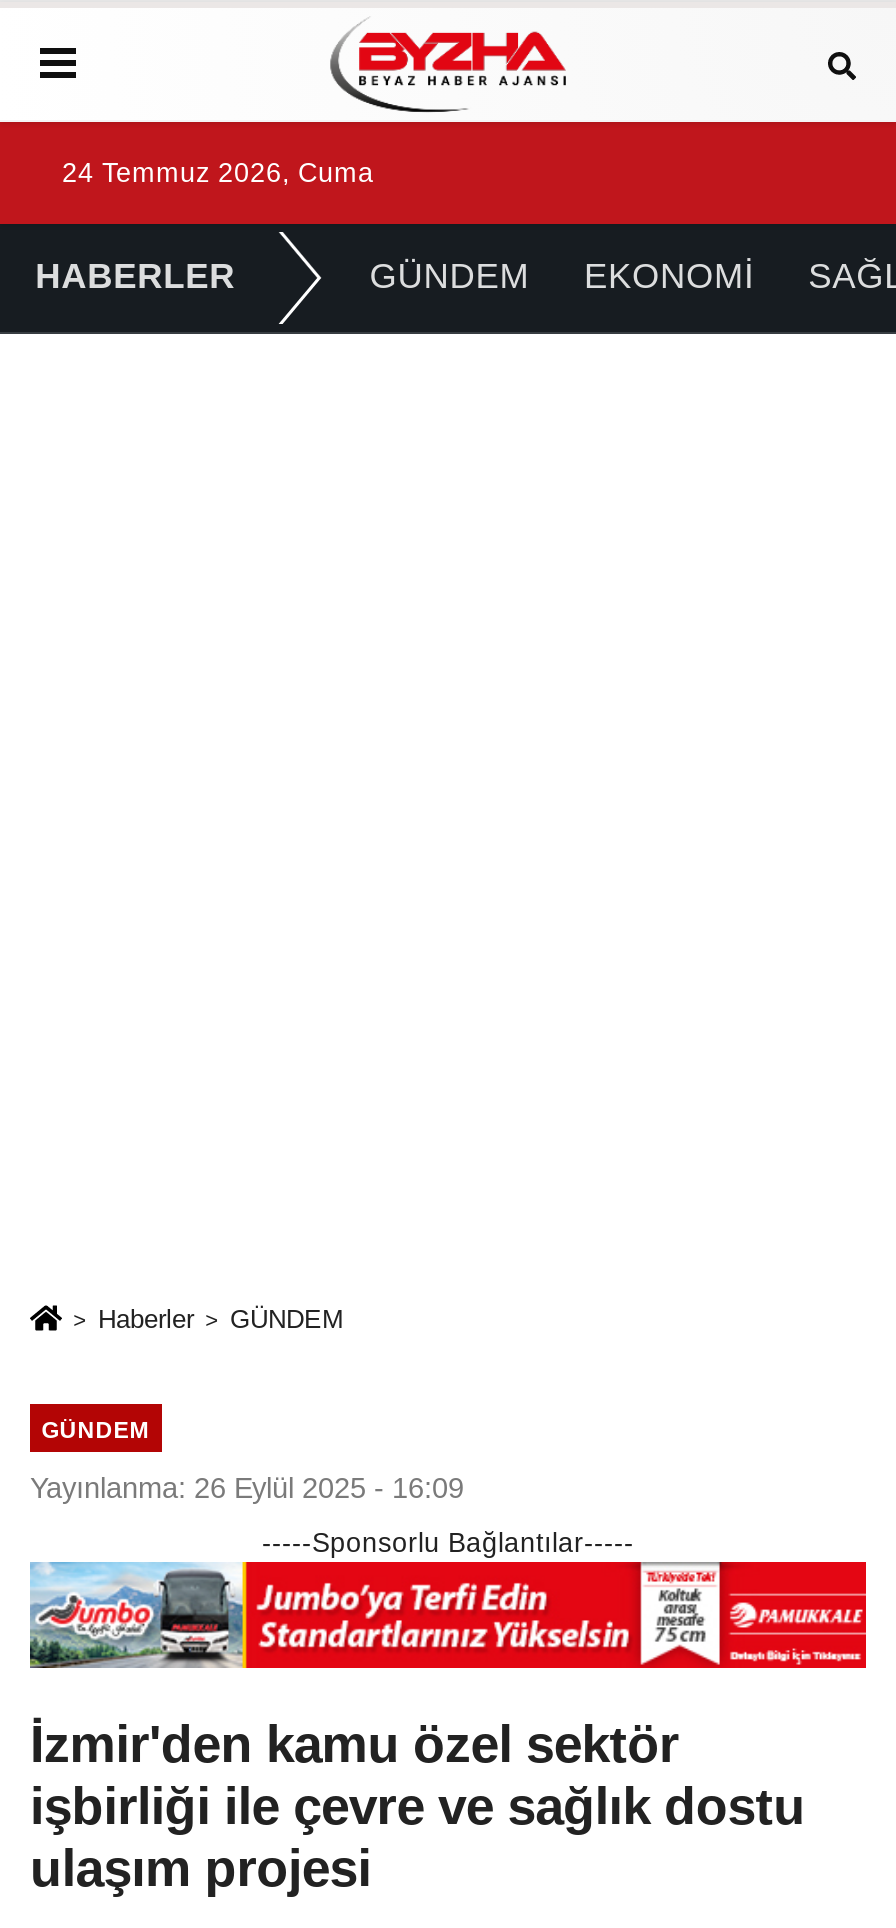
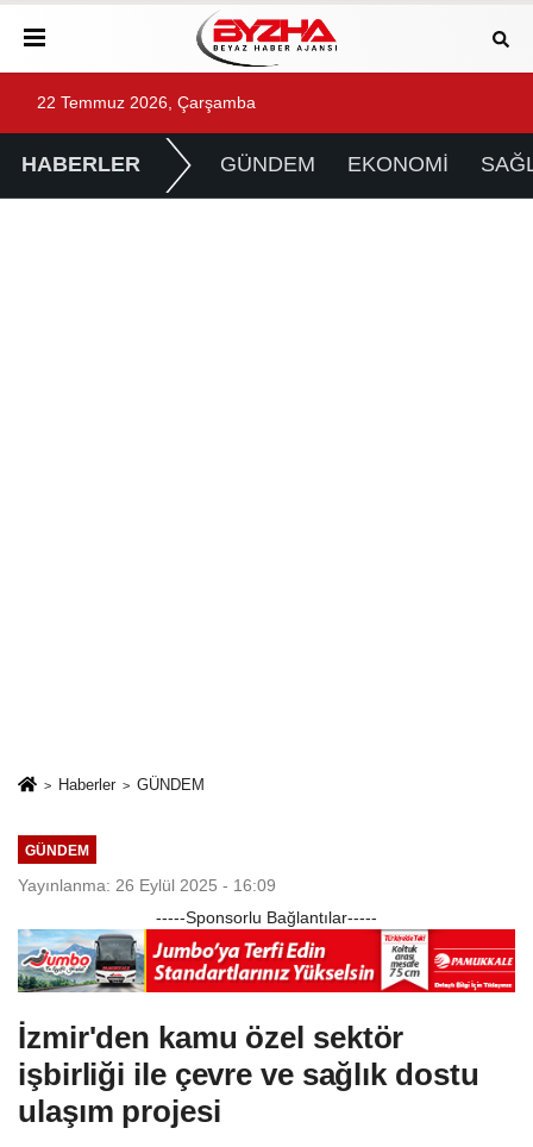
- 24 Temmuz 2026, Cuma
+ 22 Temmuz 2026, Çarşamba
